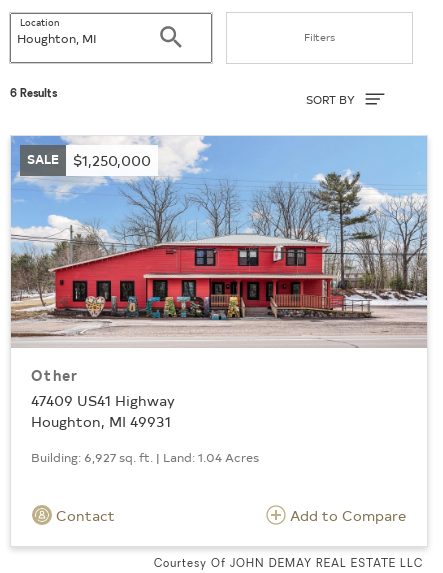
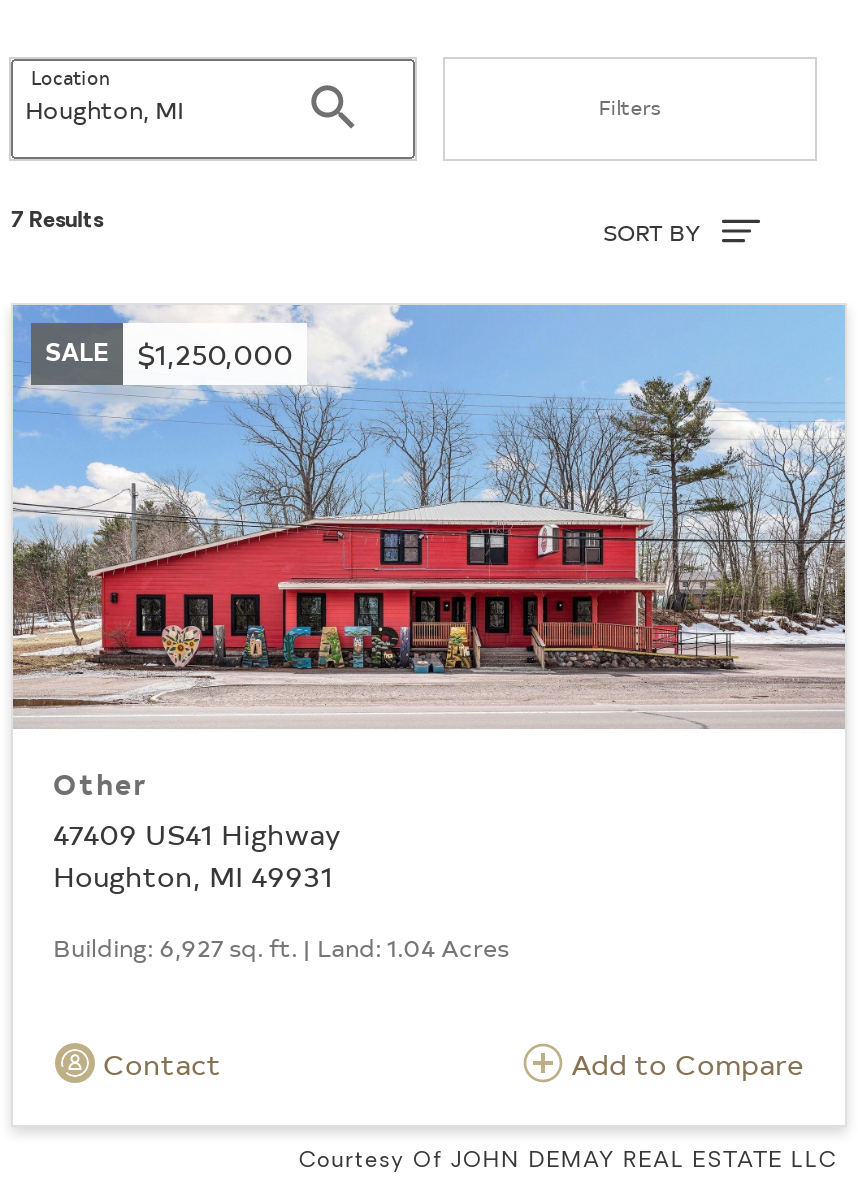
- 6 Results
+ 7 Results
